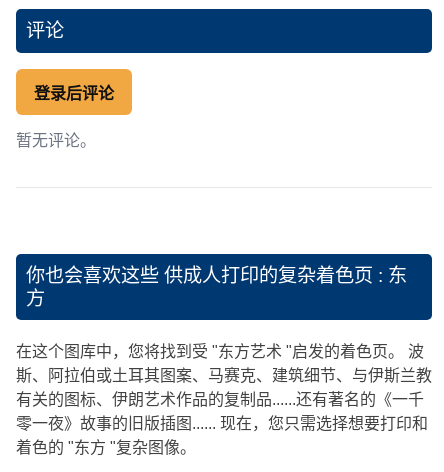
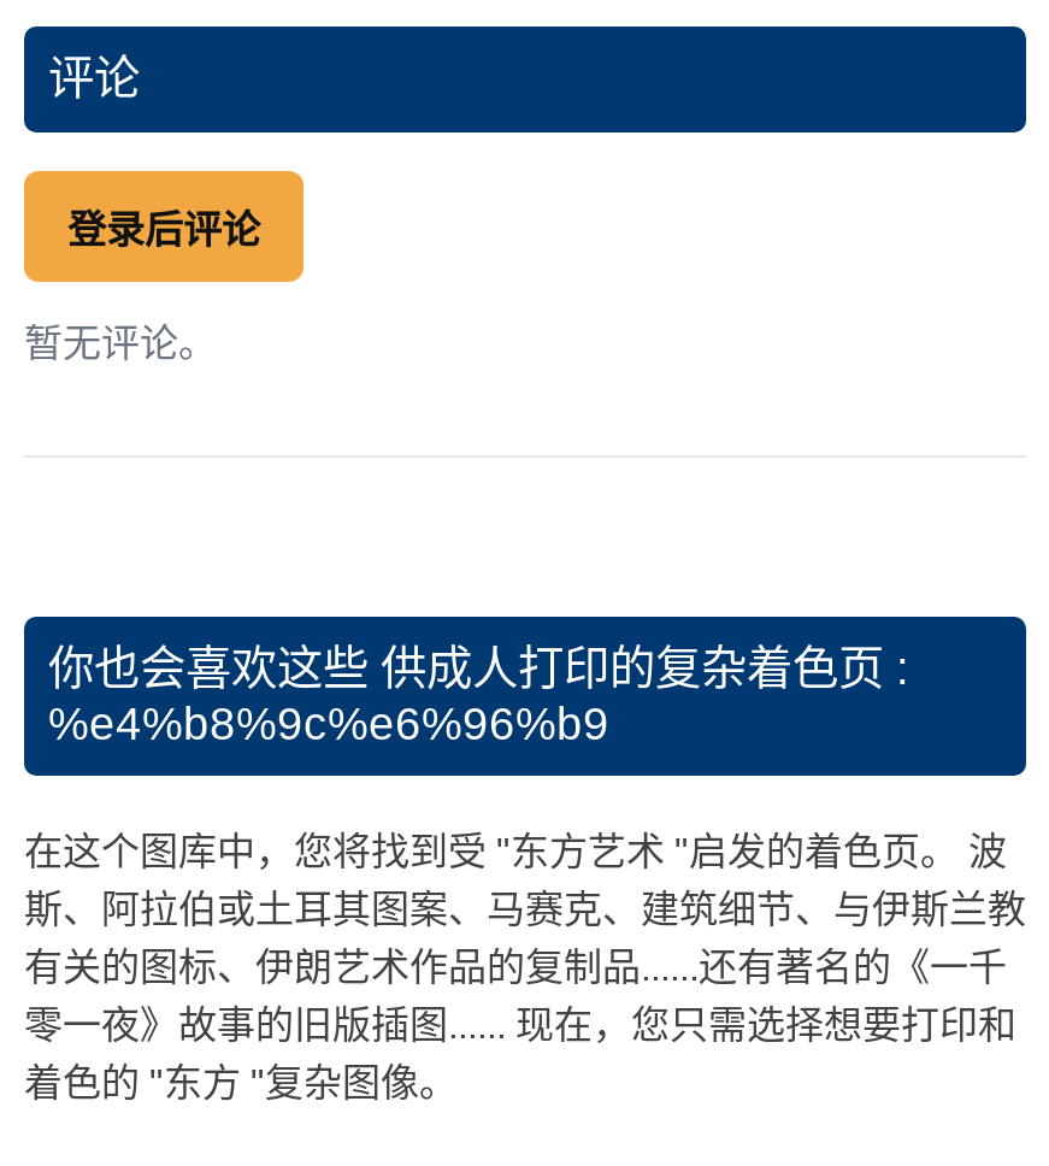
- 你也会喜欢这些供成人打印的复杂着色页 : 东
- 方
+ 你也会喜欢这些供成人打印的复杂着色页 :
+ %e4%b8%9c%e6%96%b9
